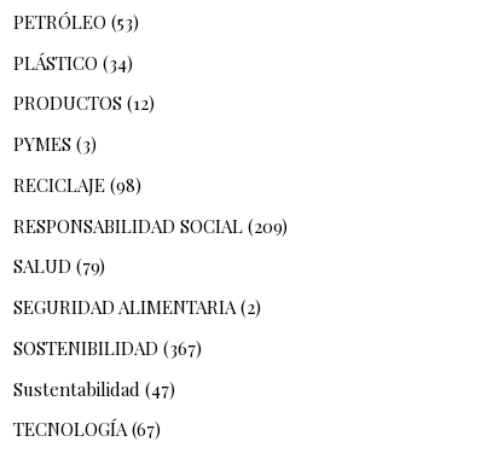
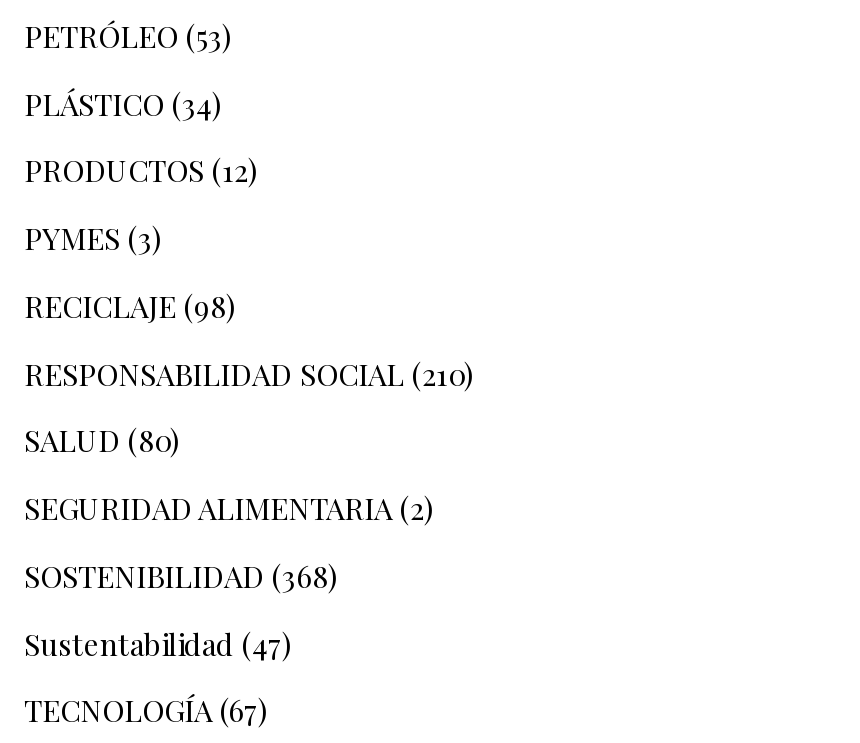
- RESPONSABILIDAD SOCIAL (209)
+ RESPONSABILIDAD SOCIAL (210)

- SALUD (79)
+ SALUD (80)

- SOSTENIBILIDAD (367)
+ SOSTENIBILIDAD (368)
